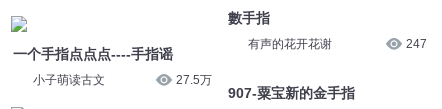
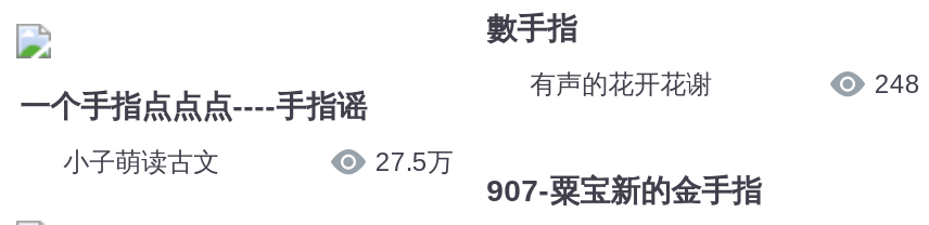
- 247
+ 248
